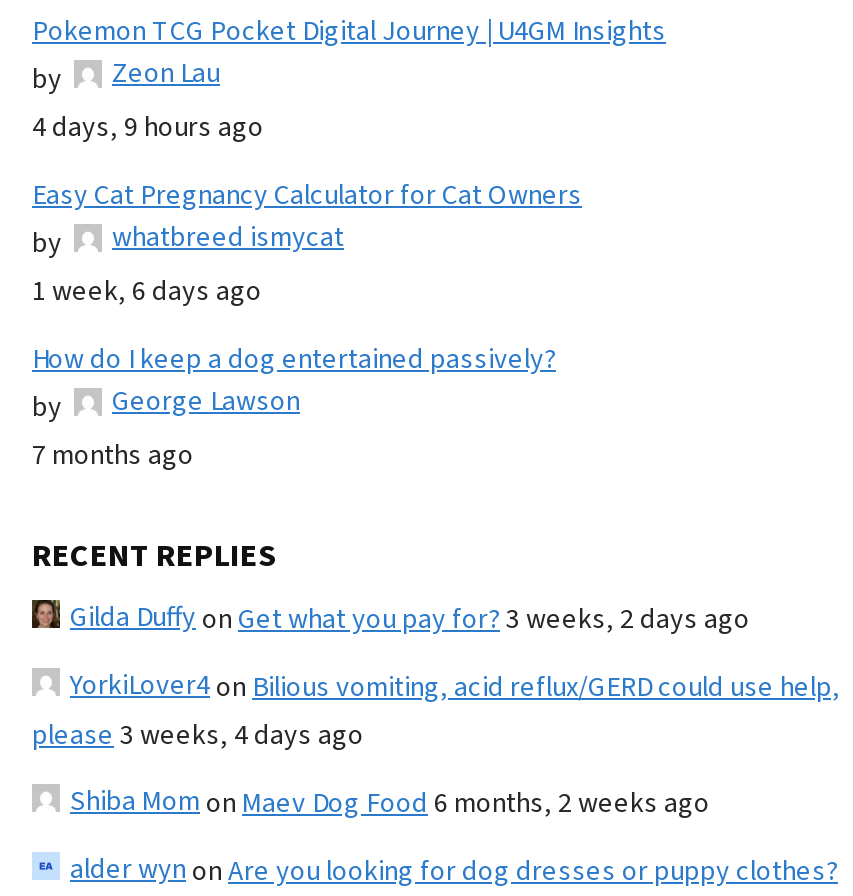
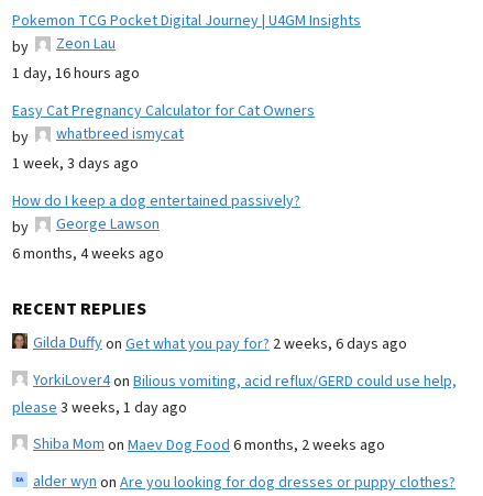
- 4 days, 9 hours ago
+ 1 day, 16 hours ago

- 1 week, 6 days ago
+ 1 week, 3 days ago

- 7 months ago
+ 6 months, 4 weeks ago

- Gilda Duffyon Get what you pay for? 3 weeks, 2 days ago
+ Gilda Duffyon Get what you pay for? 2 weeks, 6 days ago

- please 3 weeks, 4 days ago
+ please 3 weeks, 1 day ago
